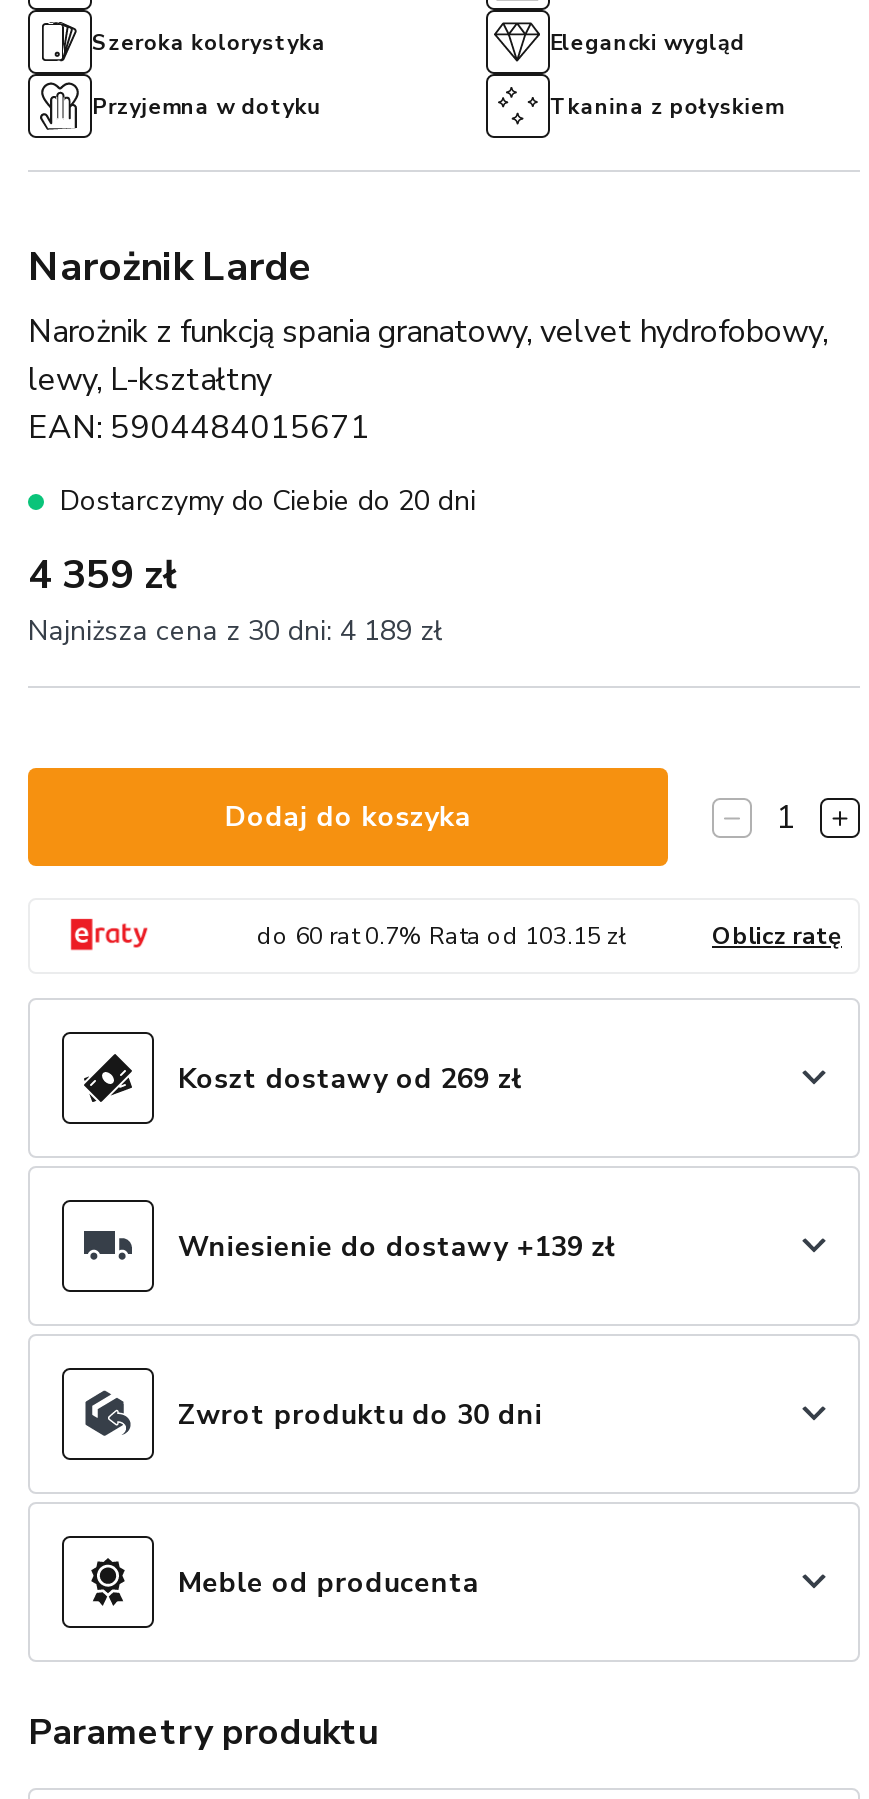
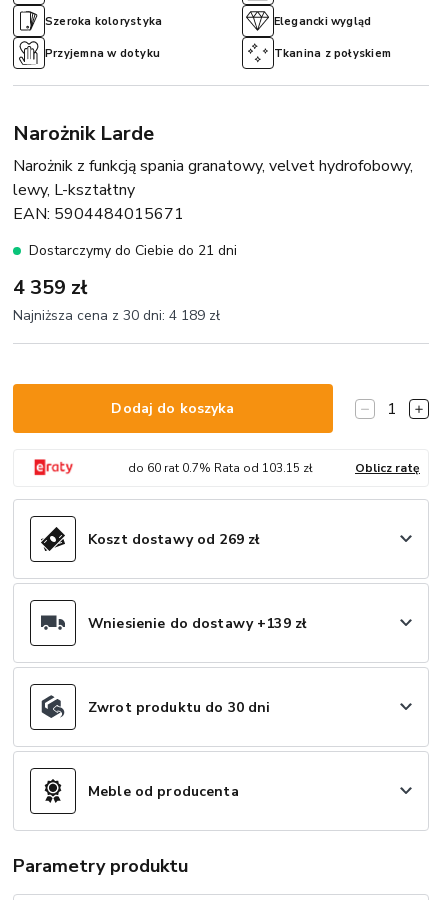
- Dostarczymy do Ciebie do 20 dni
+ Dostarczymy do Ciebie do 21 dni
